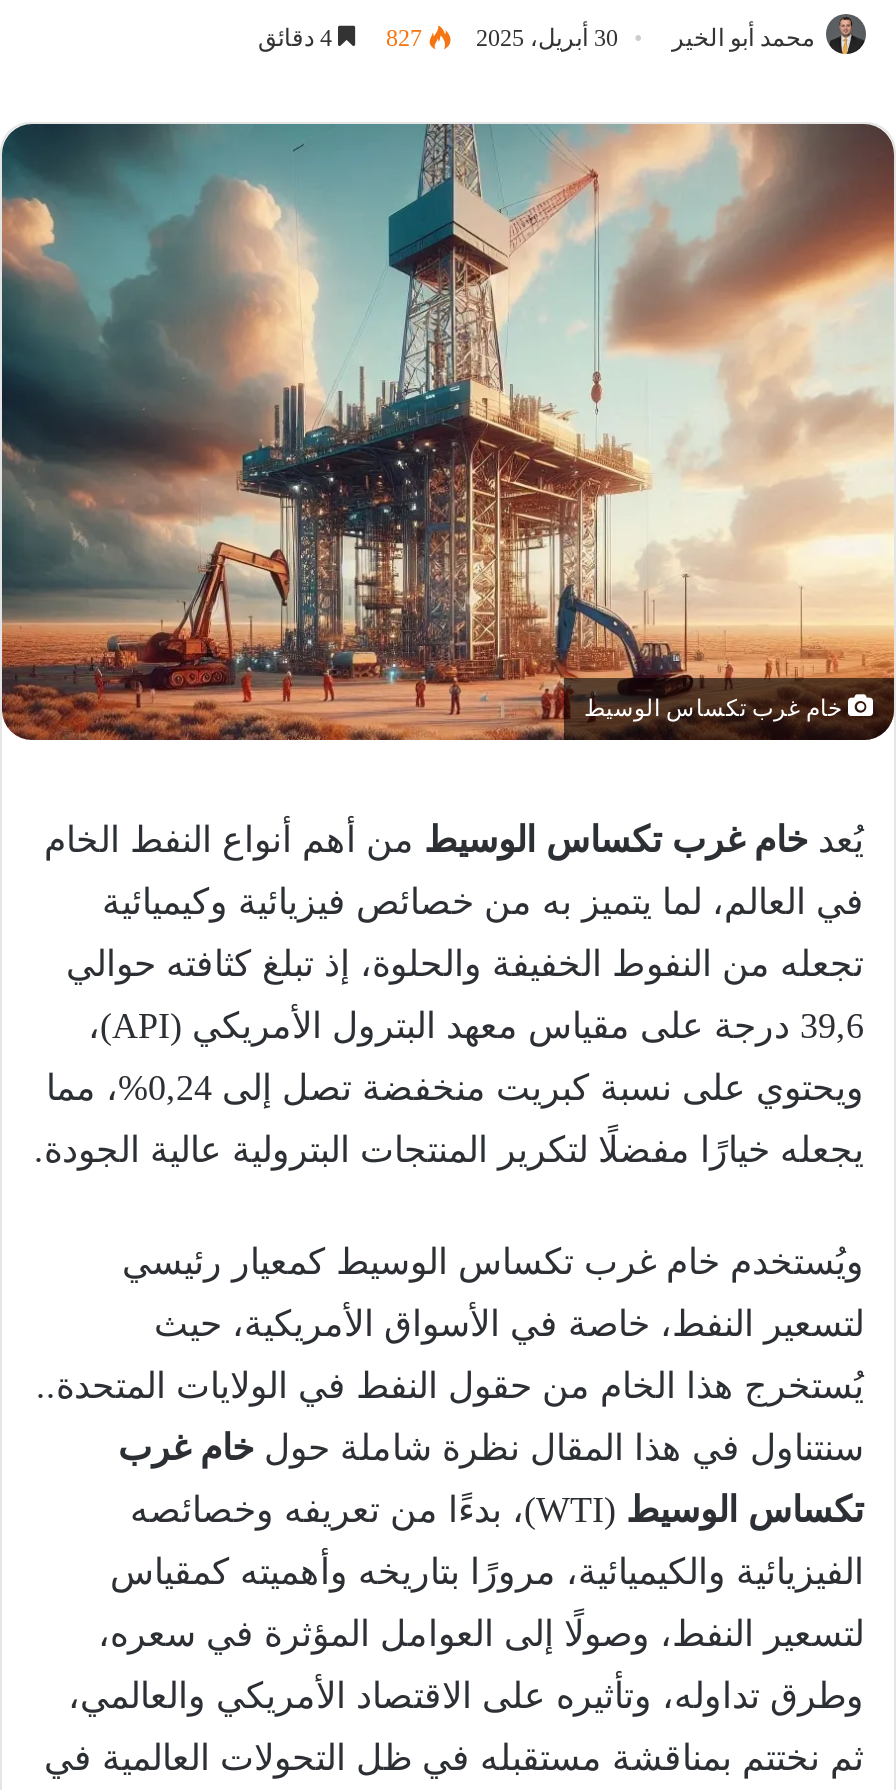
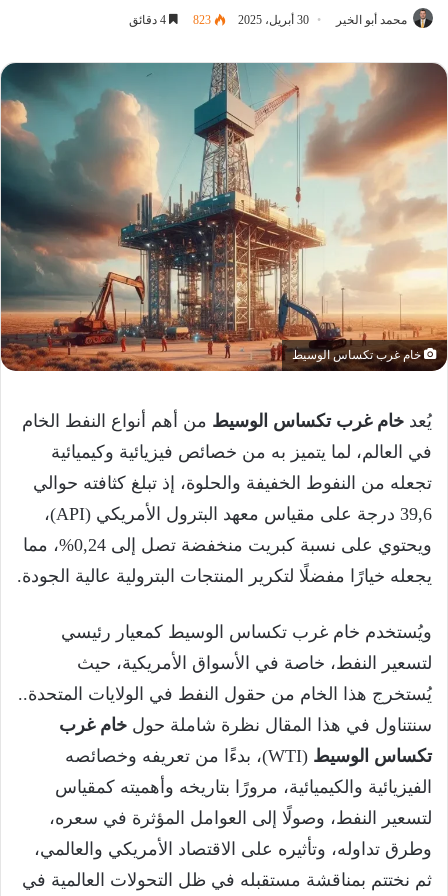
- 827
+ 823
